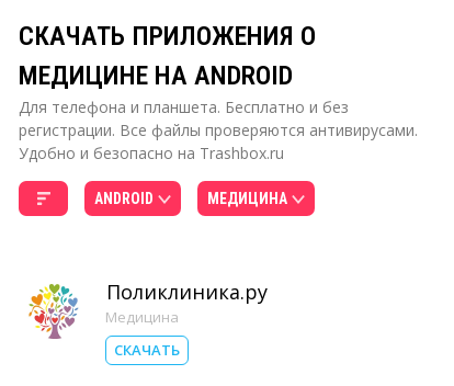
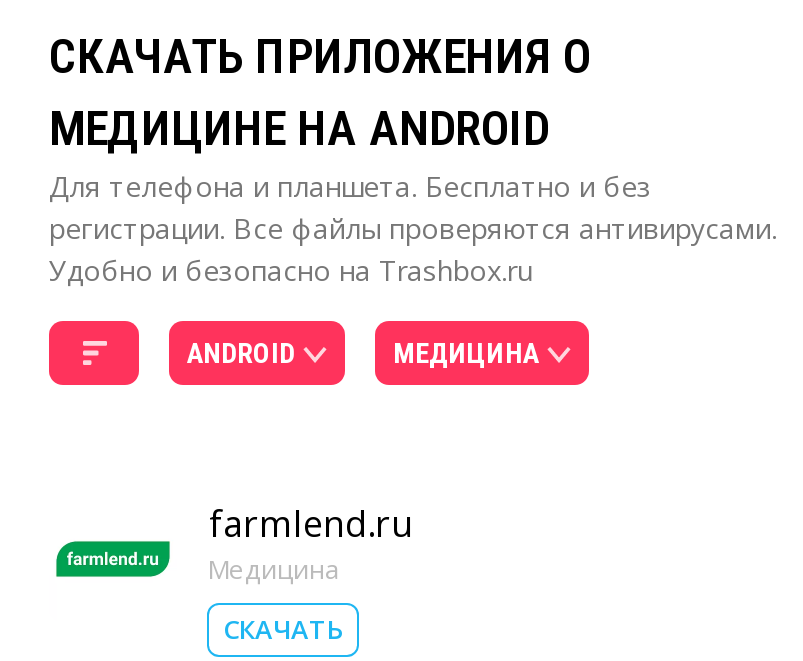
- [image]
- Поликлиника.ру
+ [image]
+ farmlend.ru
